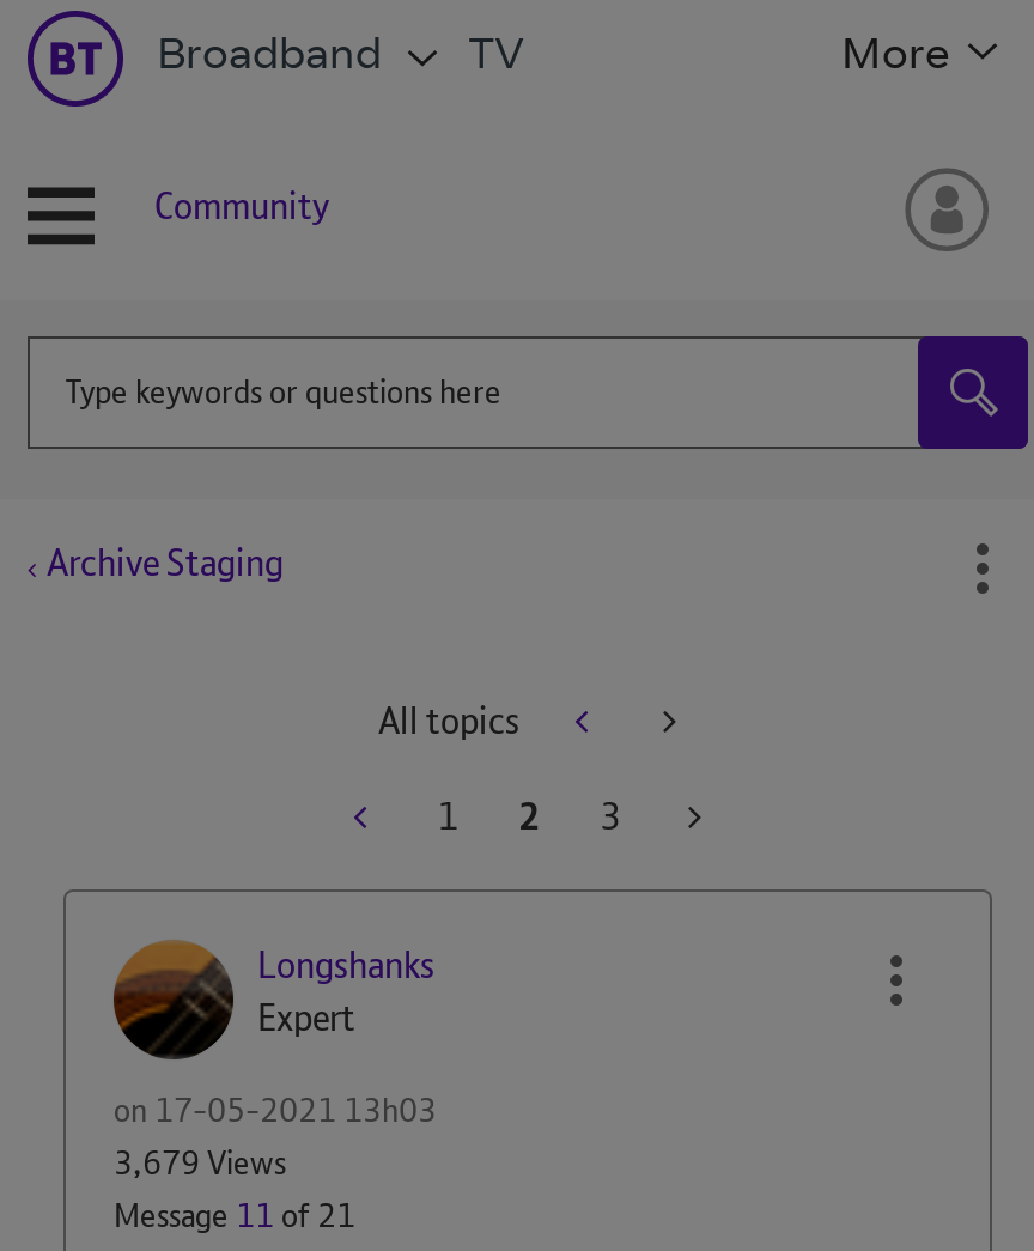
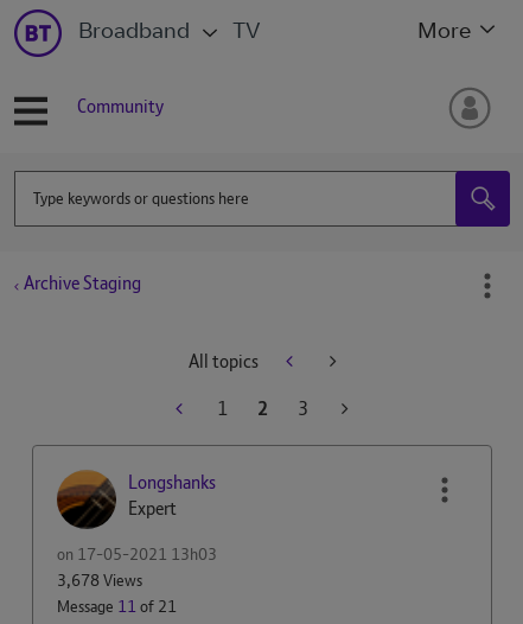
- 3,679 Views
+ 3,678 Views
